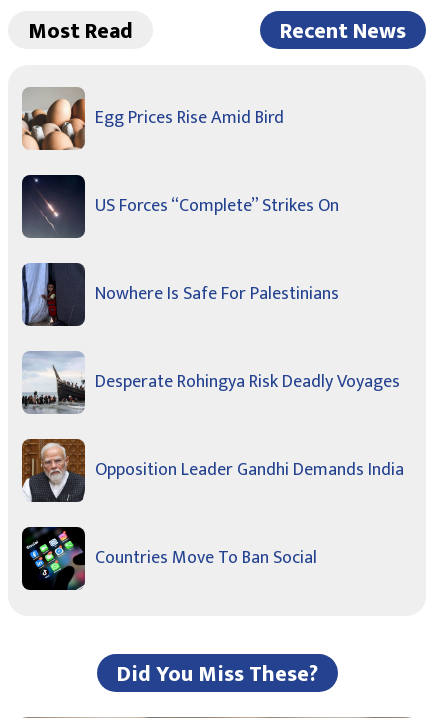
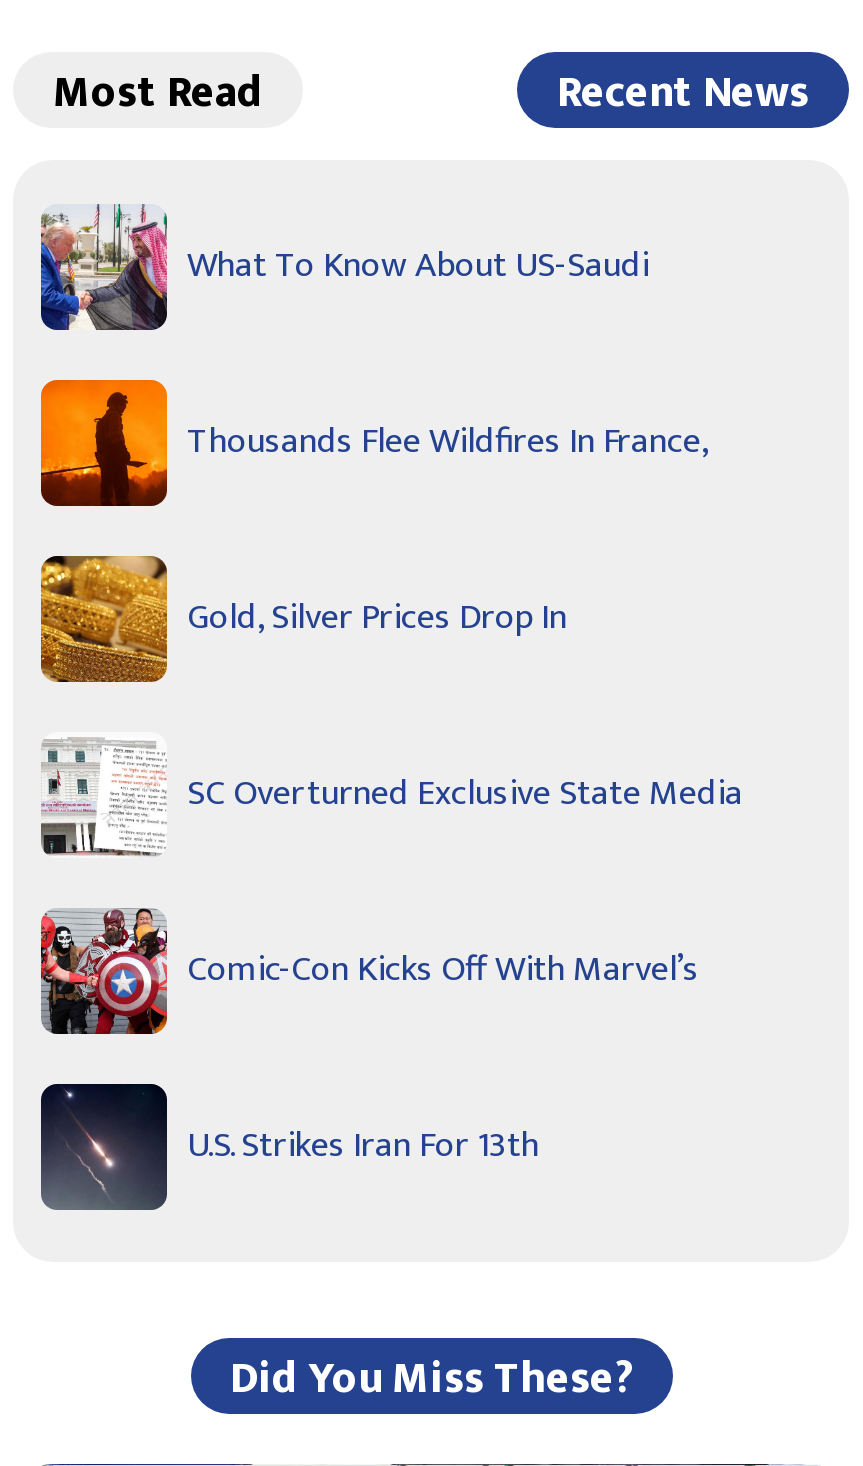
- [image]
- Egg Prices Rise Amid Bird
+ [image]
+ What To Know About US-Saudi

- [image]
- US Forces “Complete” Strikes On
+ [image]
+ Thousands Flee Wildfires In France,

- [image]
- Nowhere Is Safe For Palestinians
+ [image]
+ Gold, Silver Prices Drop In

- [image]
- Desperate Rohingya Risk Deadly Voyages
+ [image]
+ SC Overturned Exclusive State Media

- [image]
- Opposition Leader Gandhi Demands India
+ [image]
+ Comic-Con Kicks Off With Marvel’s

- [image]
- Countries Move To Ban Social
+ [image]
+ U.S. Strikes Iran For 13th
